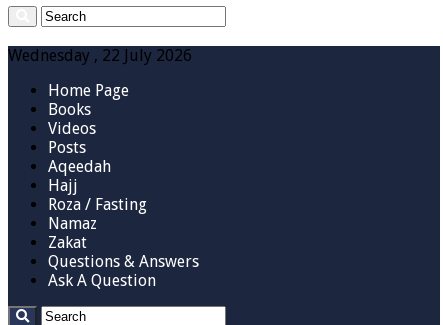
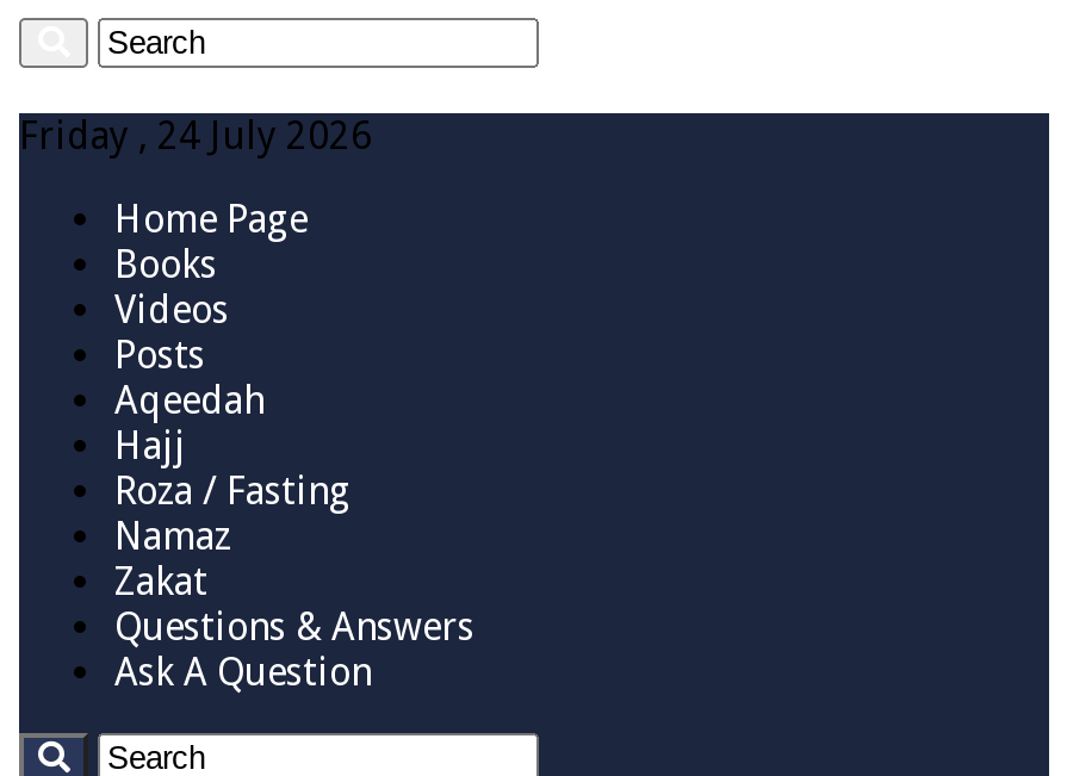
- Wednesday , 22 July 2026
+ Friday , 24 July 2026
